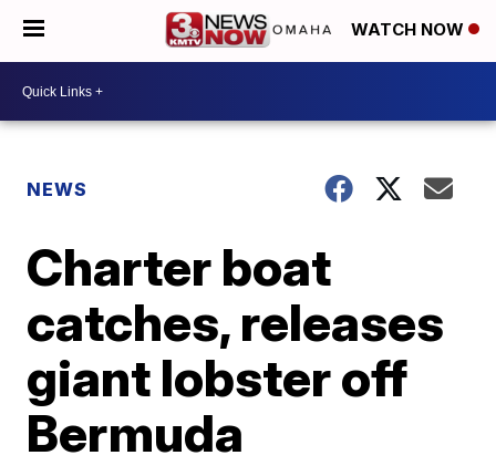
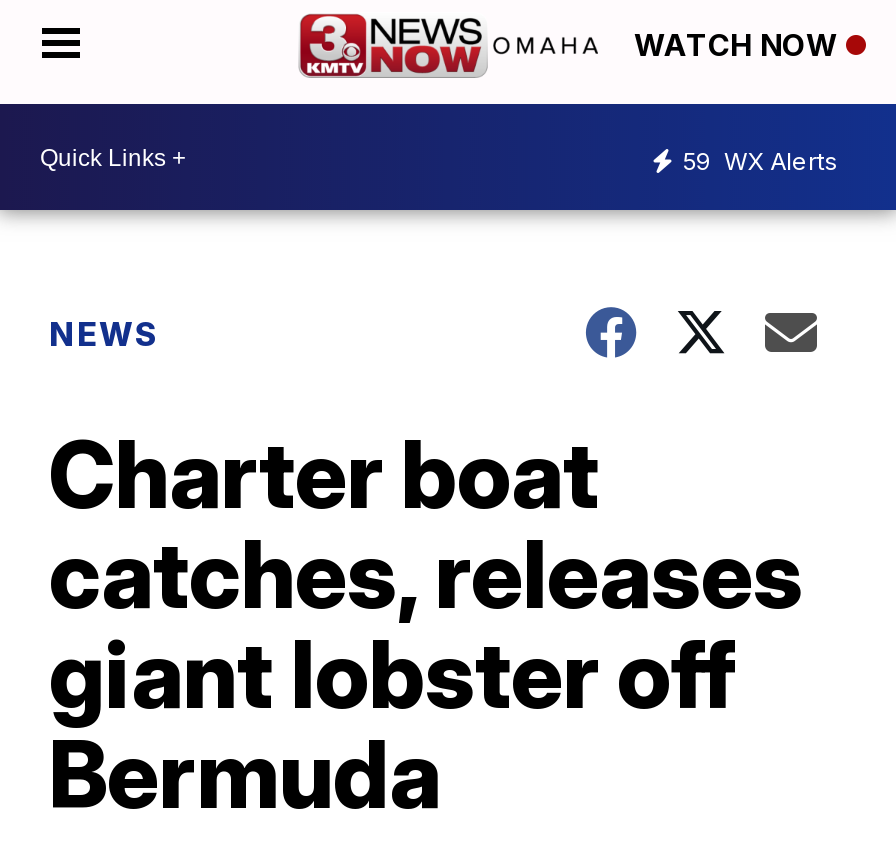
+ 59 WX Alerts
